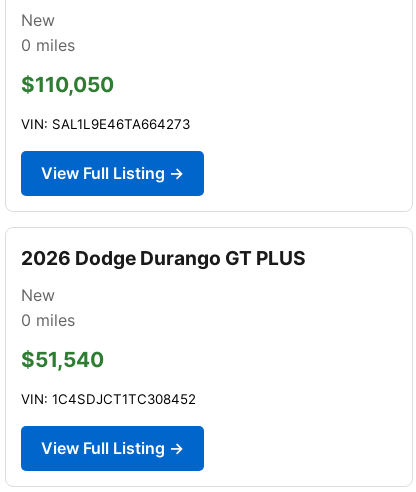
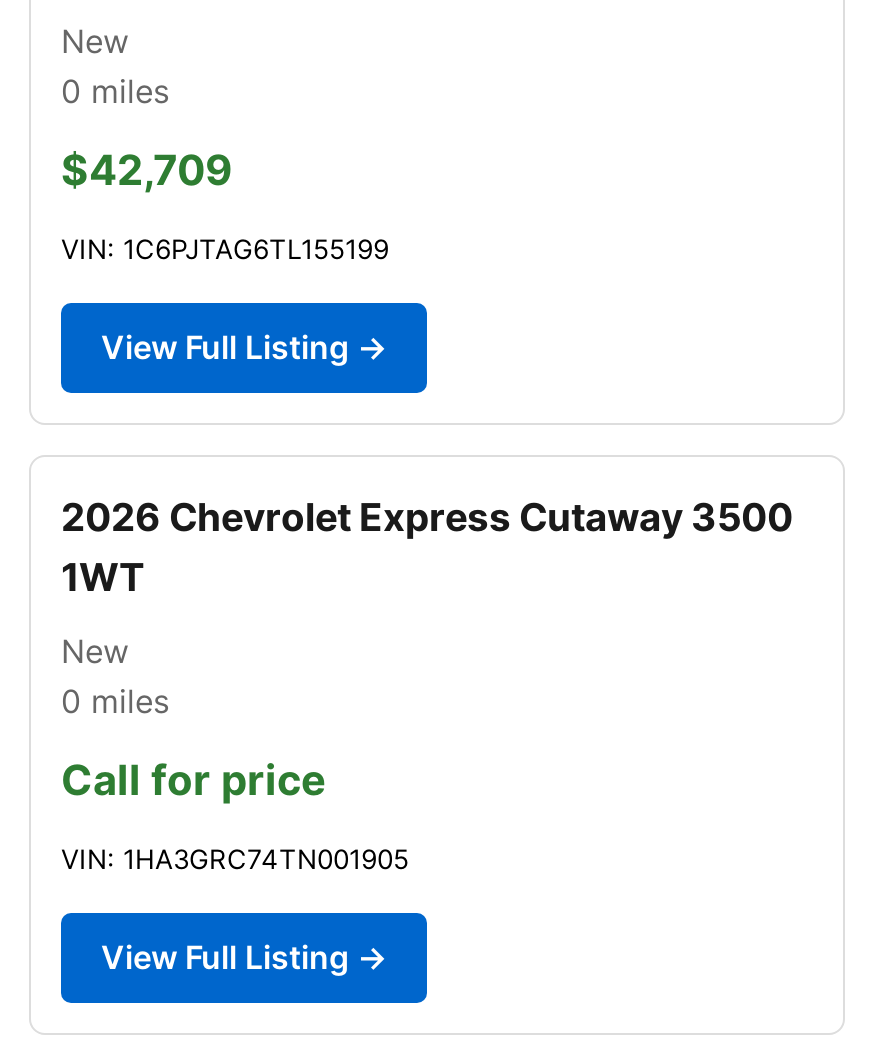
- $110,050
+ $42,709

- VIN: SAL1L9E46TA664273
+ VIN: 1C6PJTAG6TL155199

- 2026 Dodge Durango GT PLUS
+ 2026 Chevrolet Express Cutaway 3500
+ 1WT

- $51,540
+ Call for price

- VIN: 1C4SDJCT1TC308452
+ VIN: 1HA3GRC74TN001905
